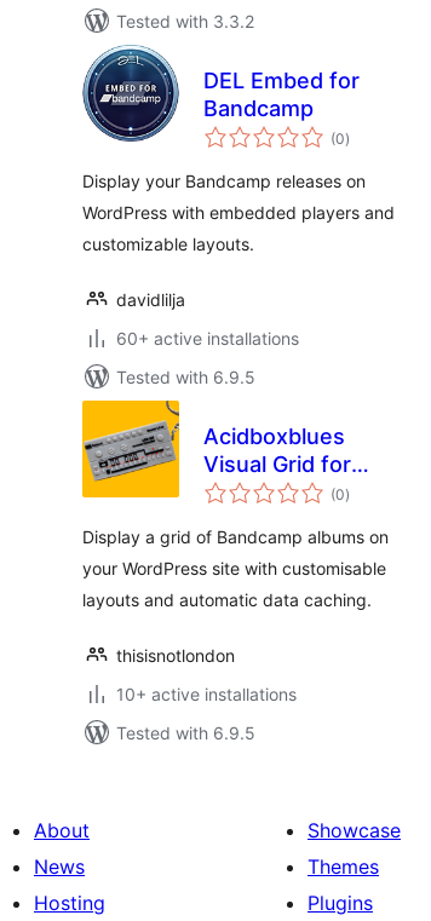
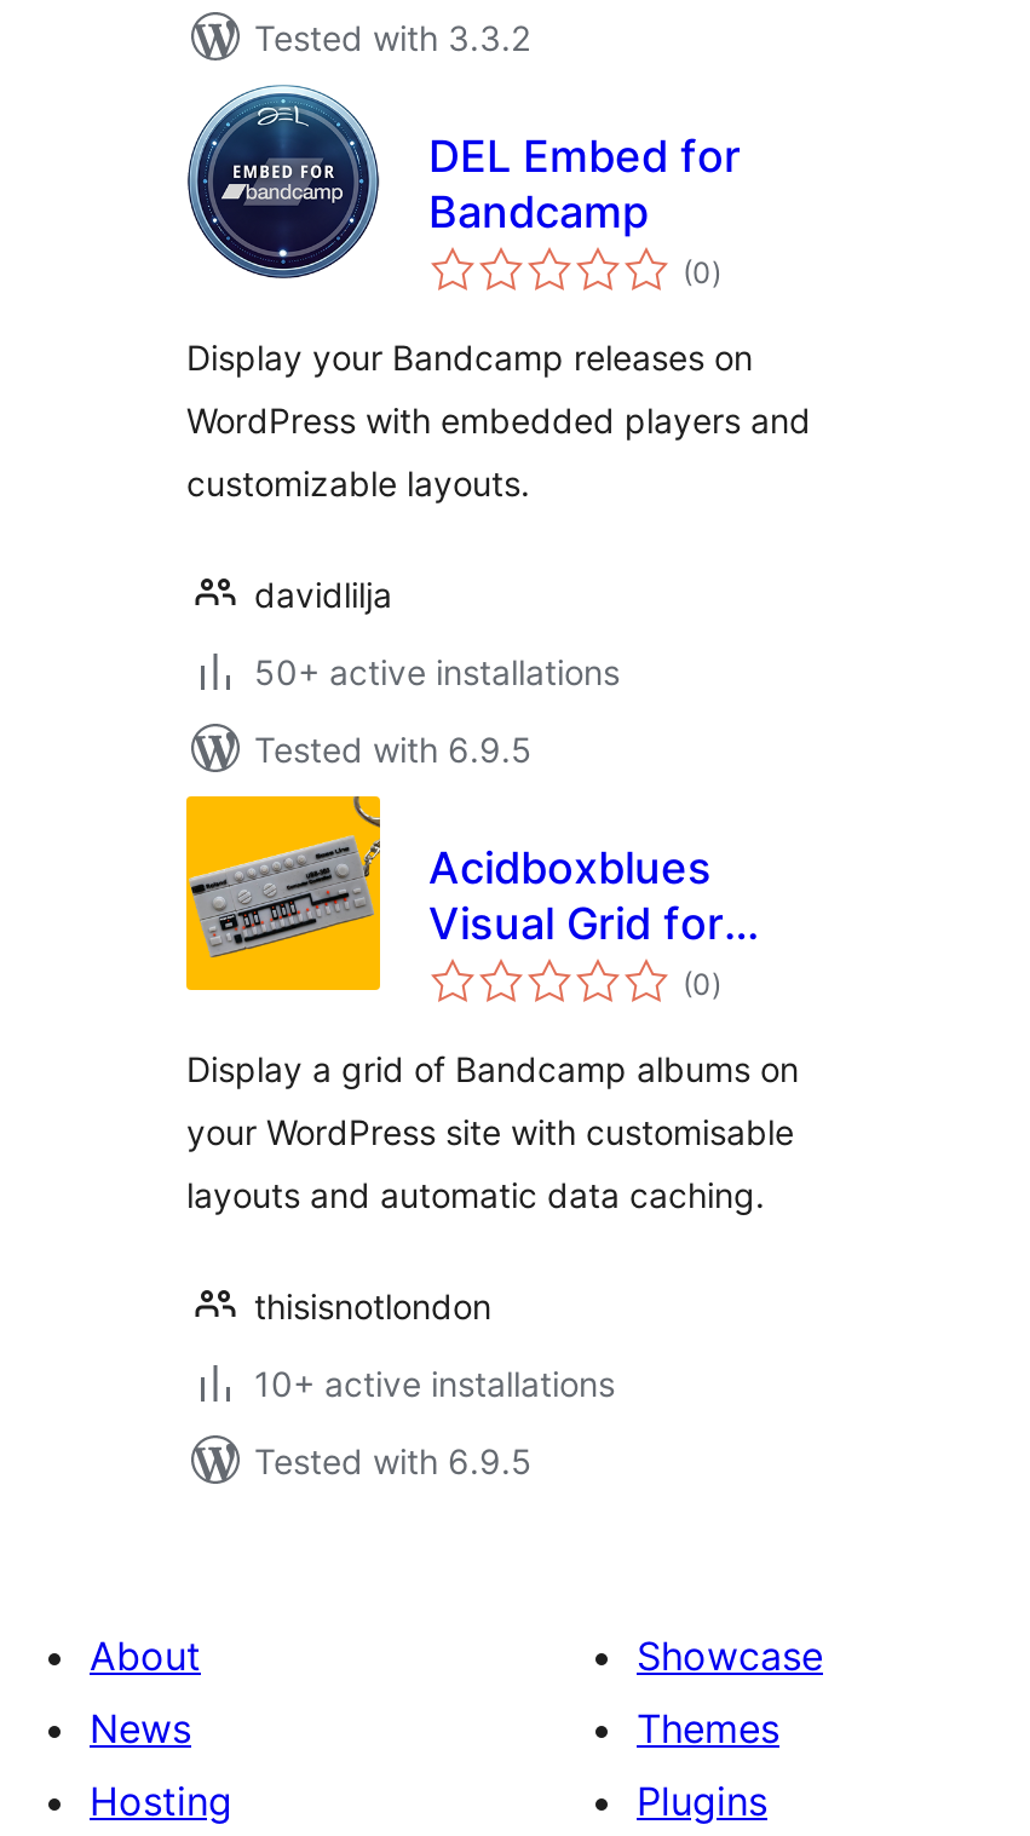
- 60+ active installations
+ 50+ active installations
